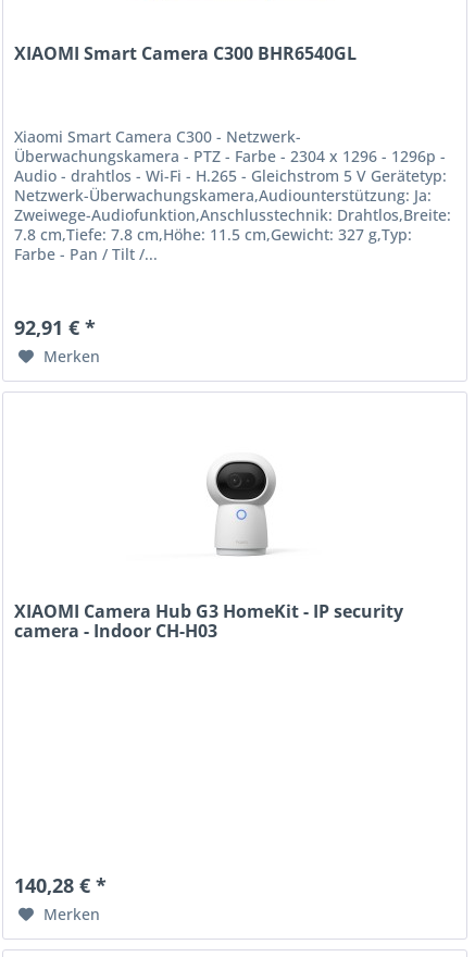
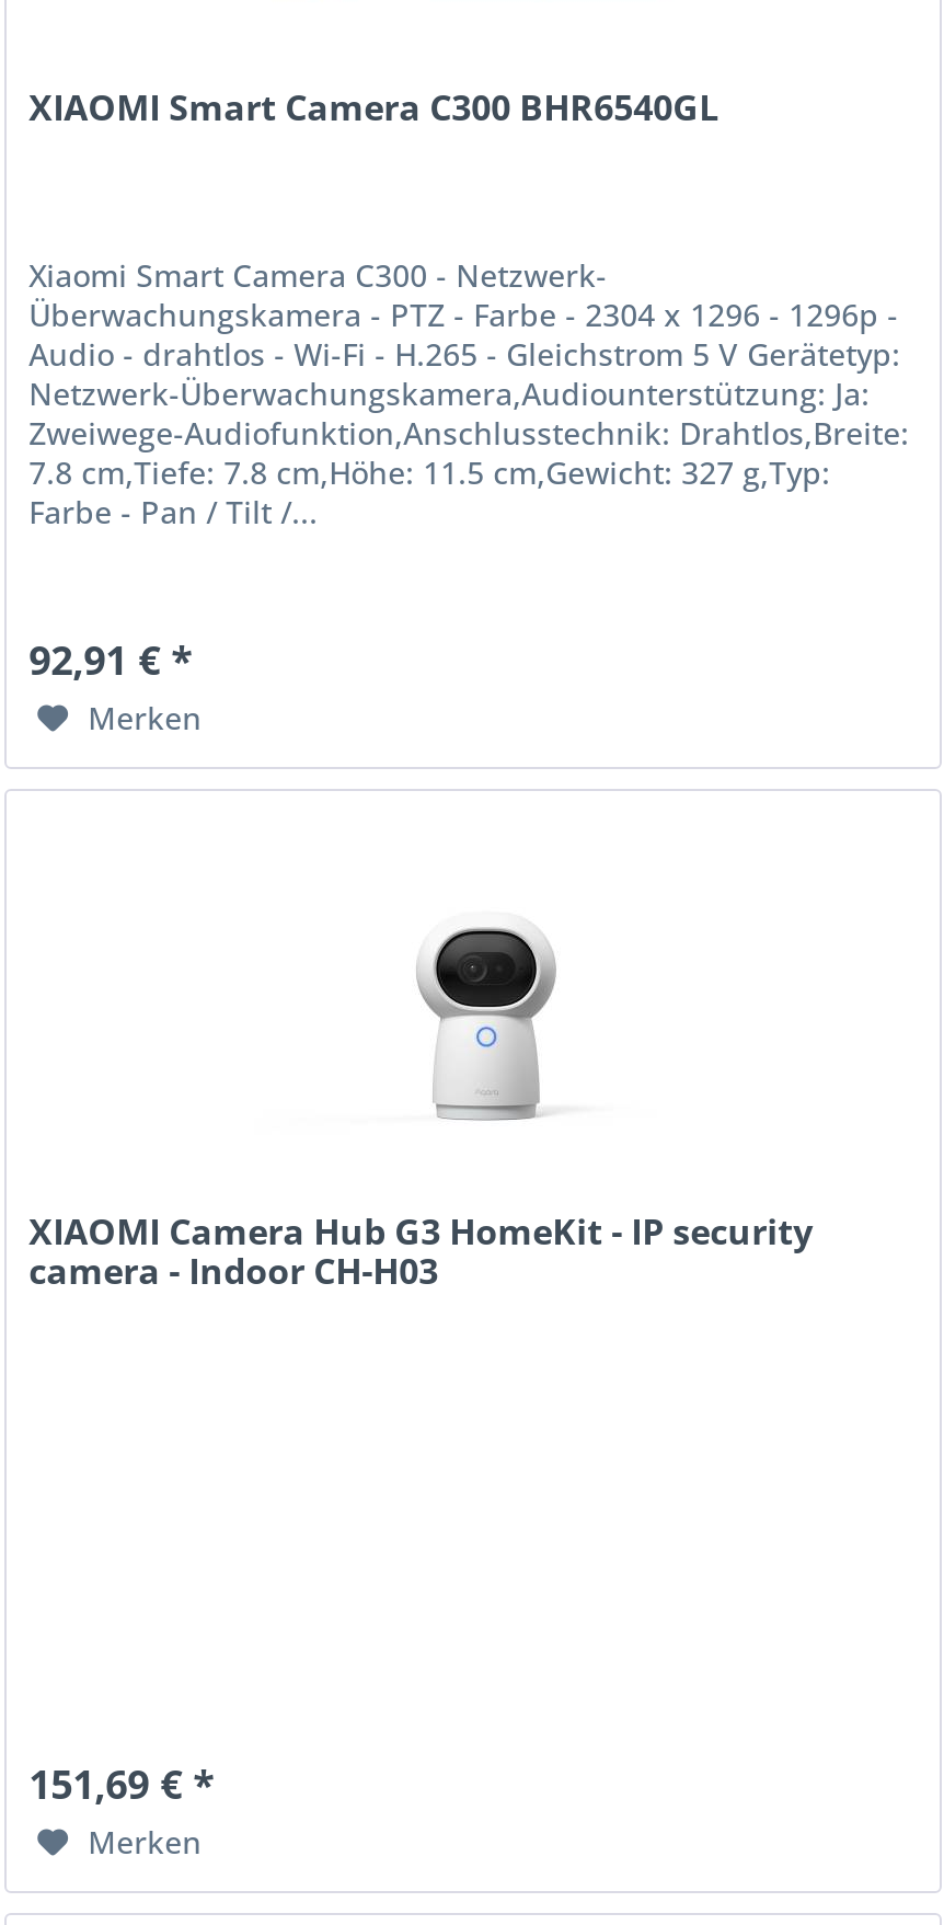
- 140,28 € *
+ 151,69 € *
